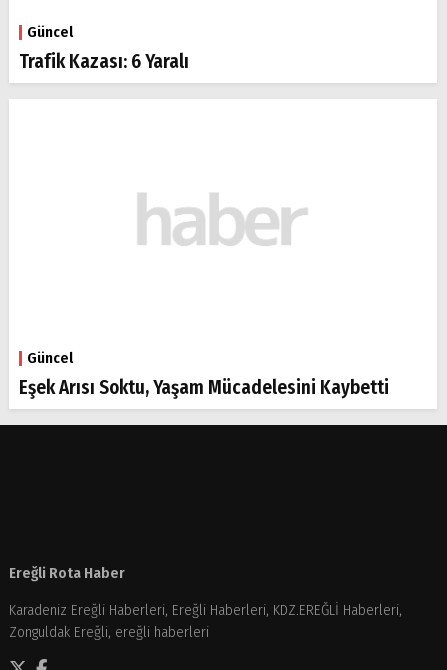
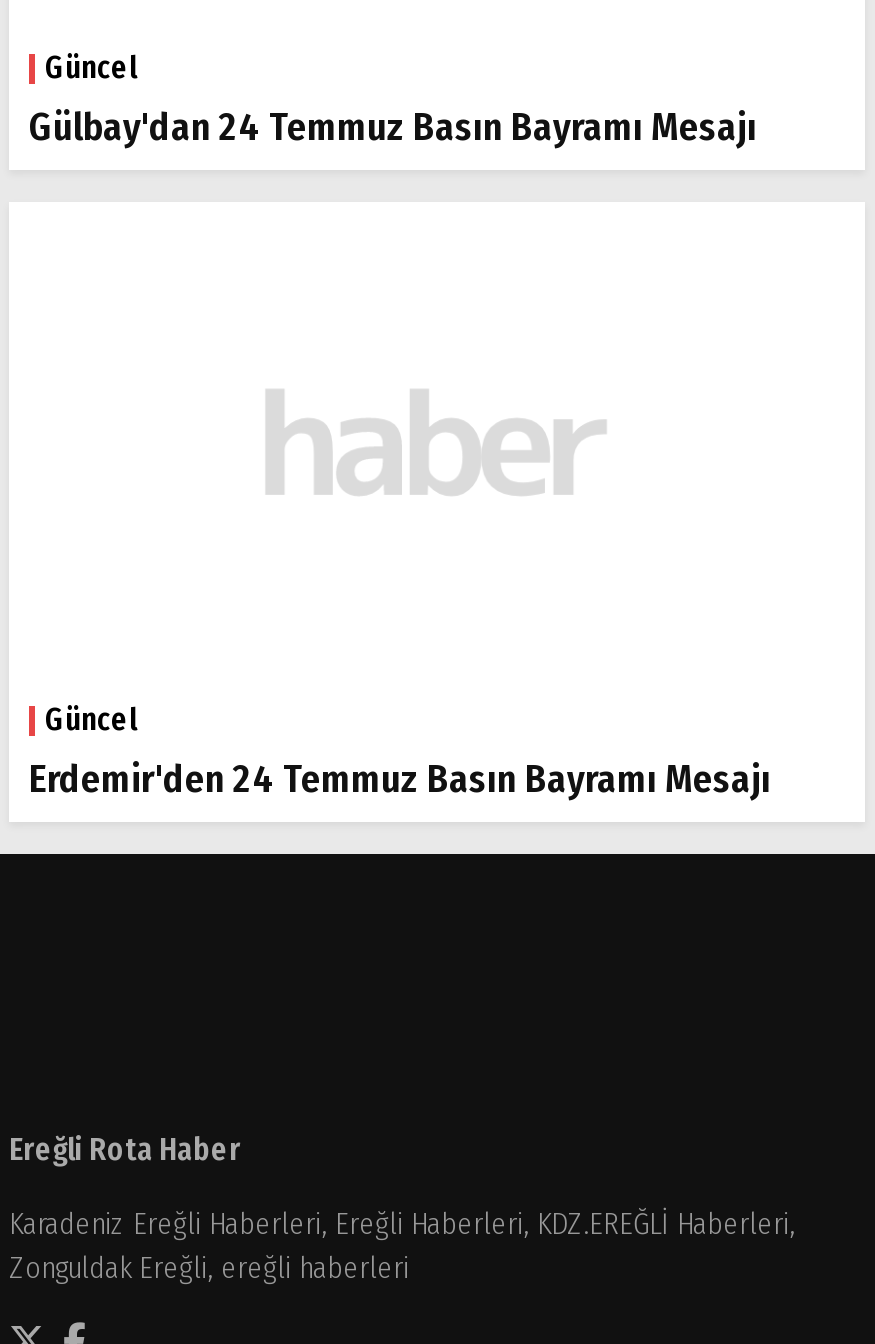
- Trafik Kazası: 6 Yaralı
+ Gülbay'dan 24 Temmuz Basın Bayramı Mesajı

- Eşek Arısı Soktu, Yaşam Mücadelesini Kaybetti
+ Erdemir'den 24 Temmuz Basın Bayramı Mesajı
